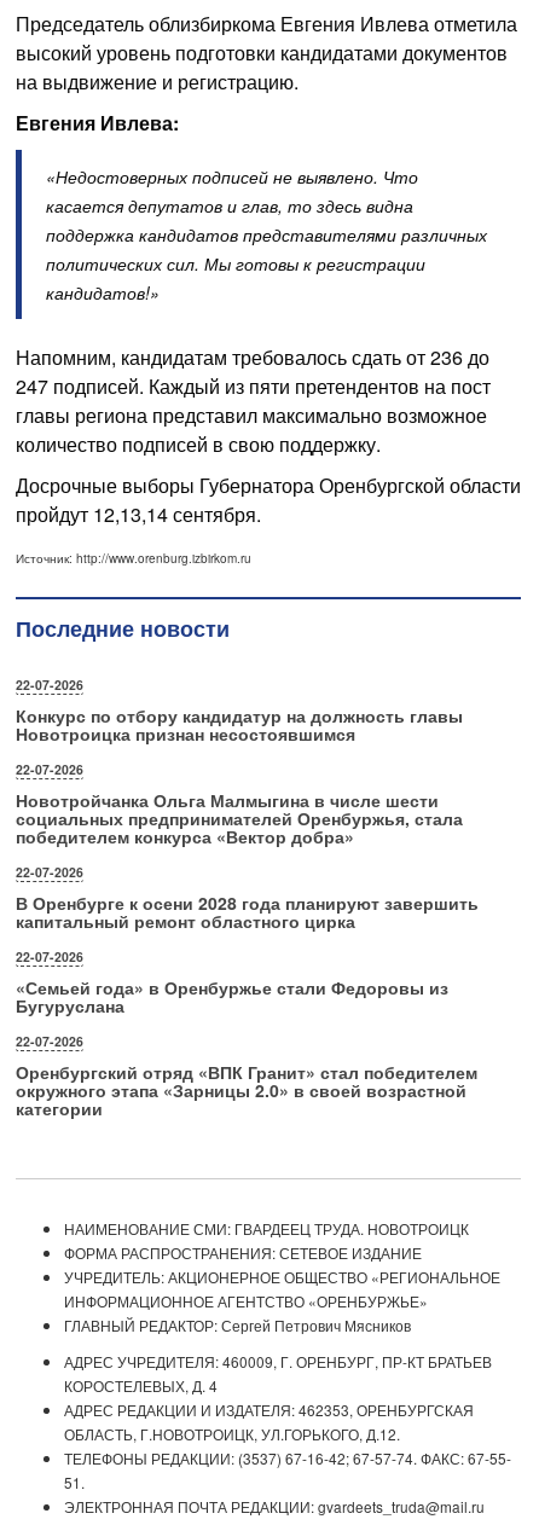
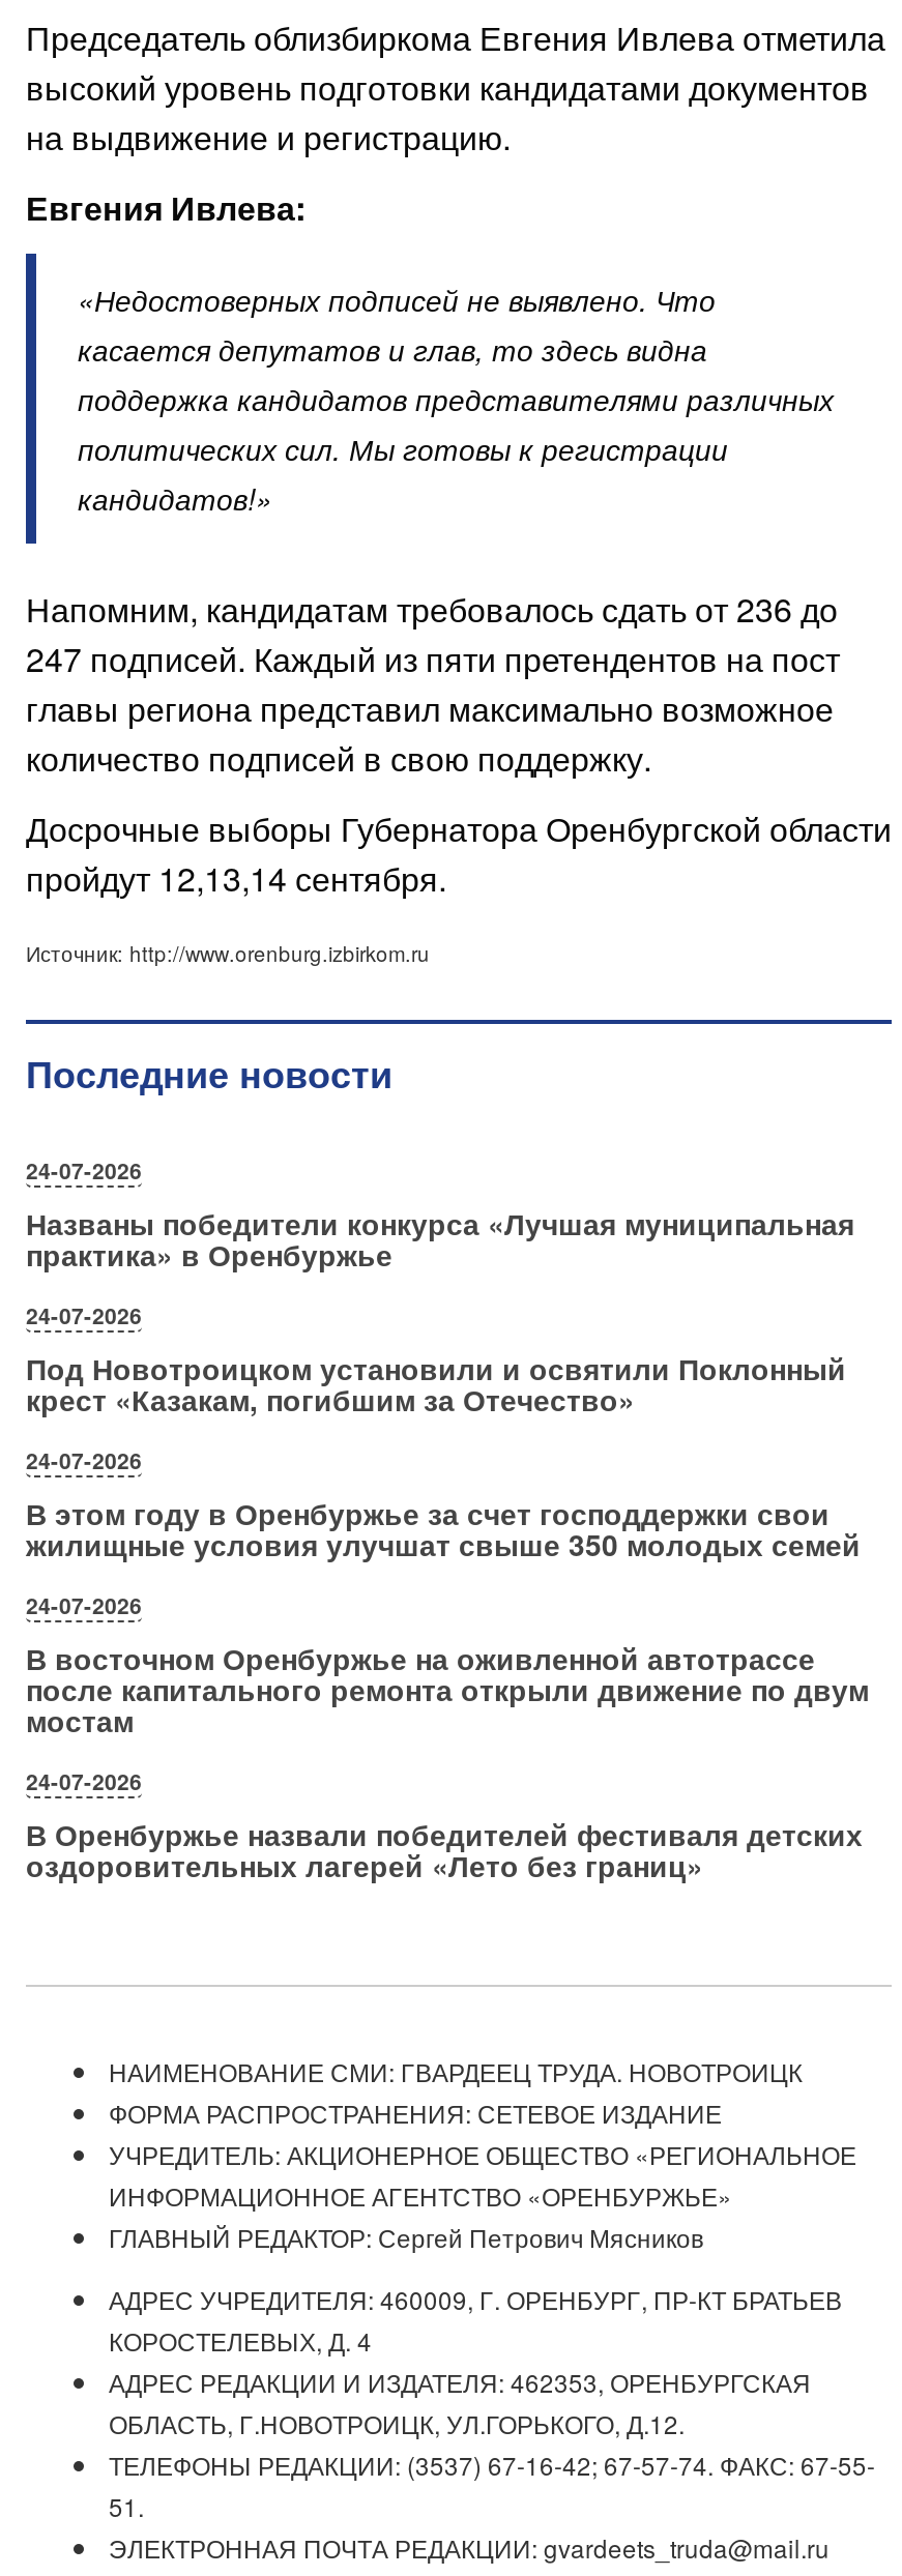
- 22-07-2026
- Конкурс по отбору кандидатур на должность главы
- Новотроицка признан несостоявшимся
+ 24-07-2026
+ Названы победители конкурса «Лучшая муниципальная
+ практика» в Оренбуржье

- 22-07-2026
- Новотройчанка Ольга Малмыгина в числе шести
- социальных предпринимателей Оренбуржья, стала
- победителем конкурса «Вектор добра»
+ 24-07-2026
+ Под Новотроицком установили и освятили Поклонный
+ крест «Казакам, погибшим за Отечество»

- 22-07-2026
- В Оренбурге к осени 2028 года планируют завершить
- капитальный ремонт областного цирка
+ 24-07-2026
+ В этом году в Оренбуржье за счет господдержки свои
+ жилищные условия улучшат свыше 350 молодых семей

- 22-07-2026
- «Семьей года» в Оренбуржье стали Федоровы из
- Бугуруслана
+ 24-07-2026
+ В восточном Оренбуржье на оживленной автотрассе
+ после капитального ремонта открыли движение по двум
+ мостам

- 22-07-2026
- Оренбургский отряд «ВПК Гранит» стал победителем
- окружного этапа «Зарницы 2.0» в своей возрастной
- категории
+ 24-07-2026
+ В Оренбуржье назвали победителей фестиваля детских
+ оздоровительных лагерей «Лето без границ»
